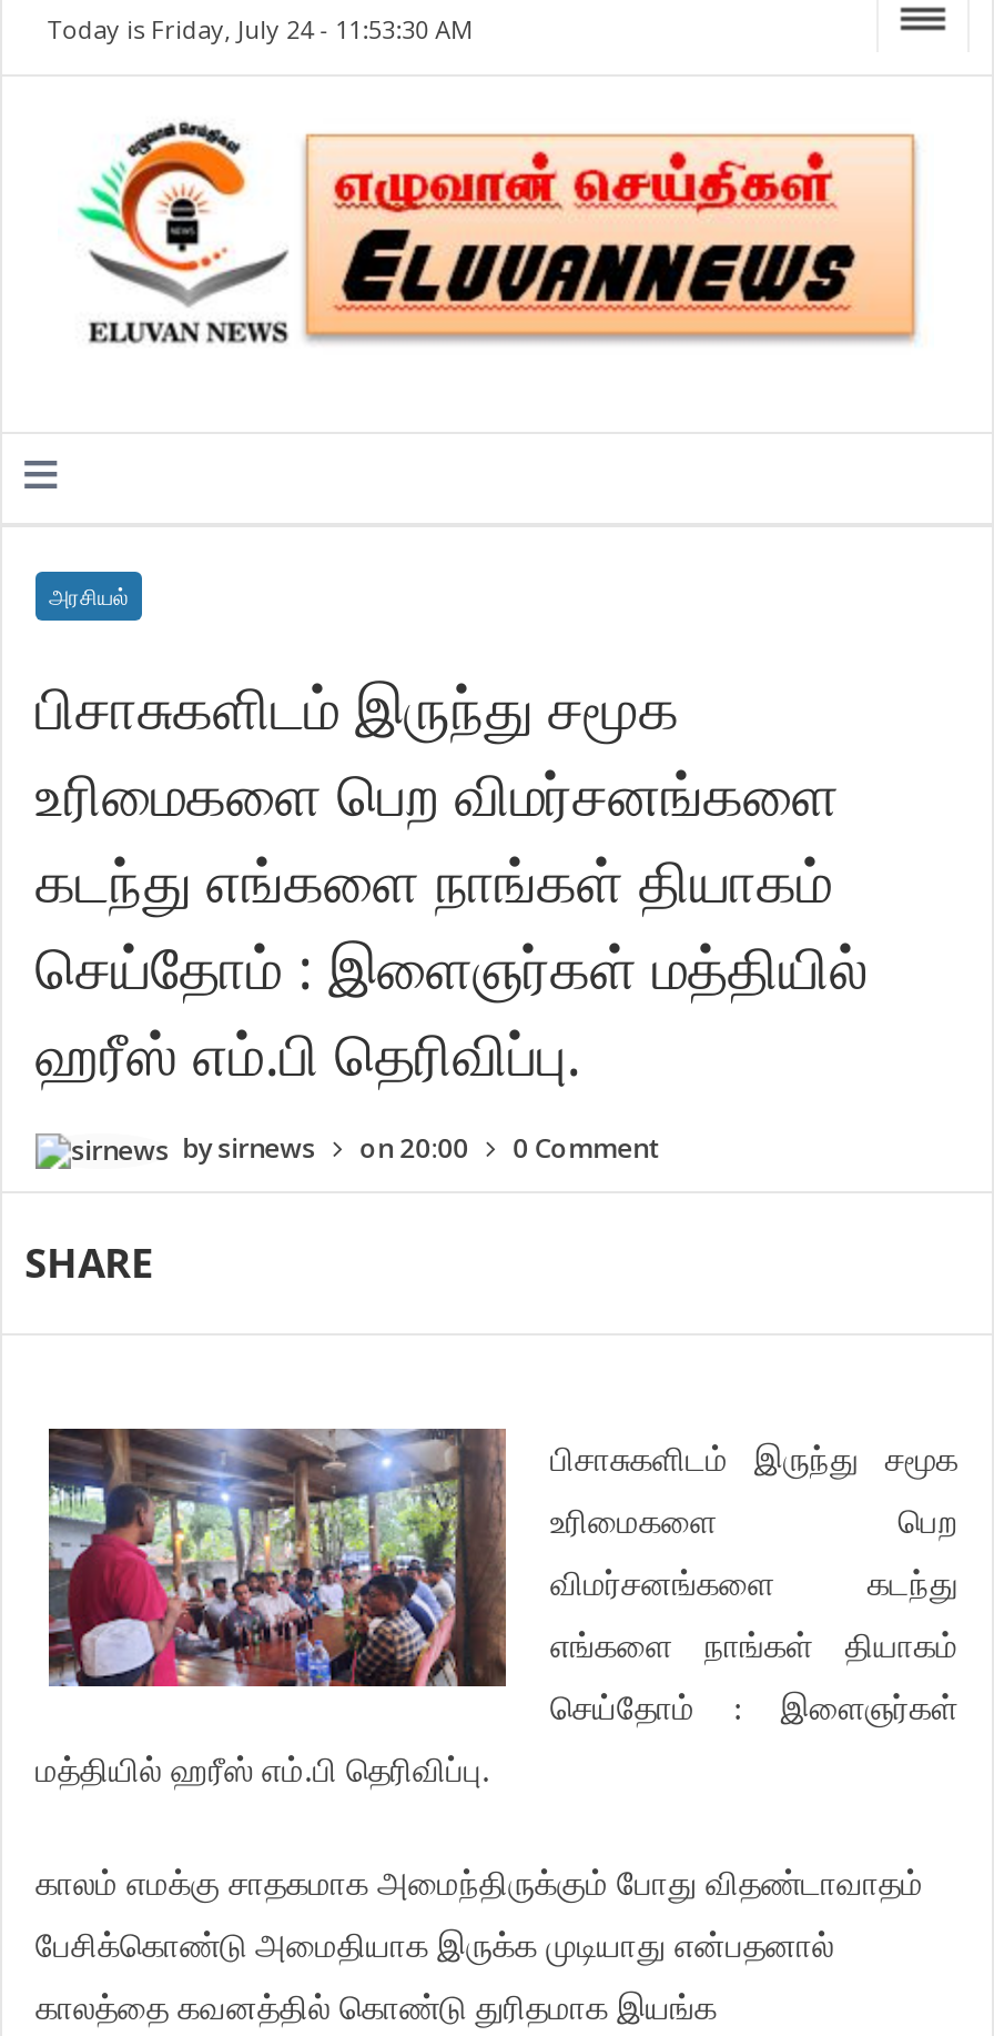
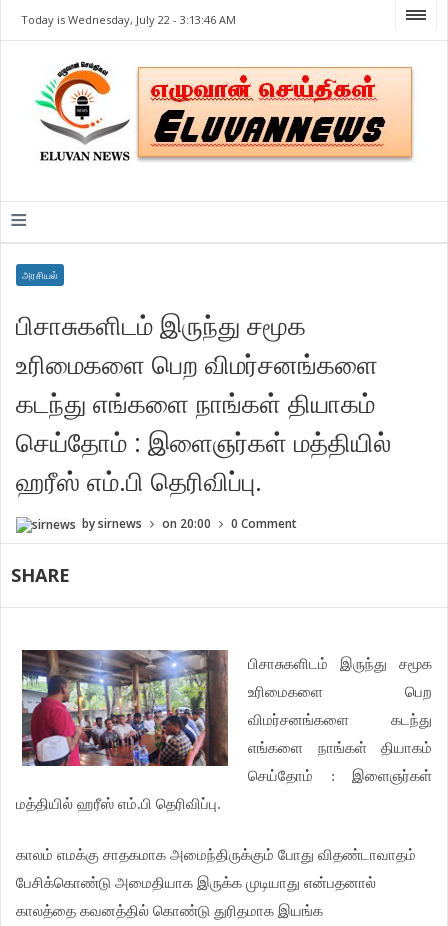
- Today is Friday, July 24 - 11:53:30 AM
+ Today is Wednesday, July 22 - 3:13:46 AM
